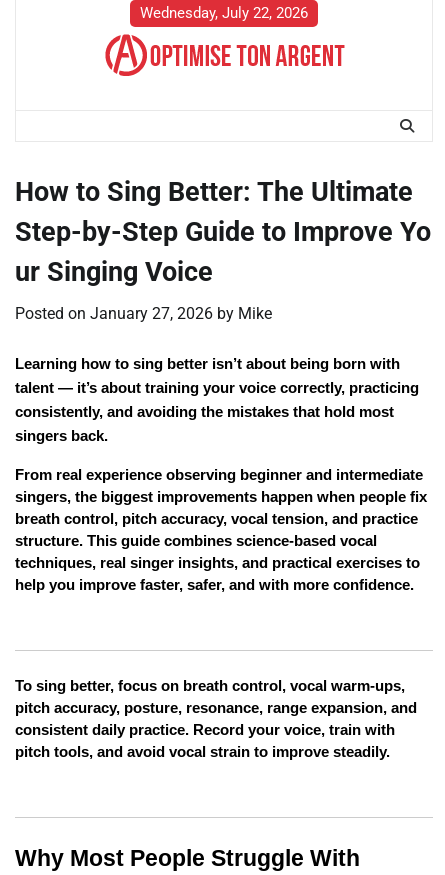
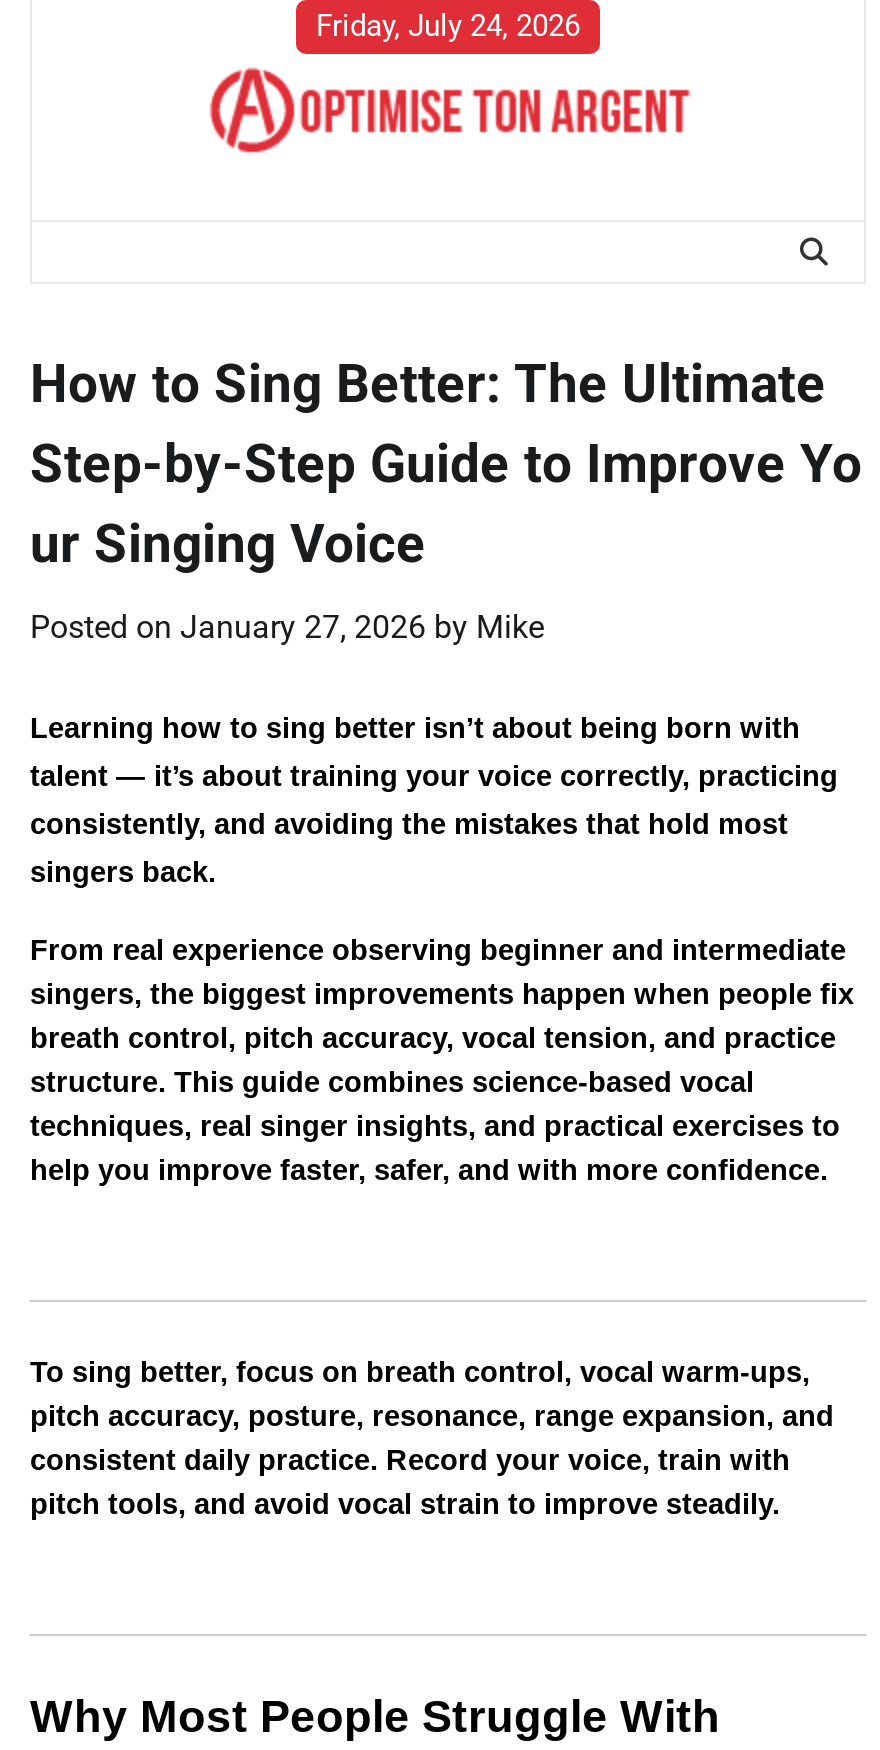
- Wednesday, July 22, 2026
+ Friday, July 24, 2026
